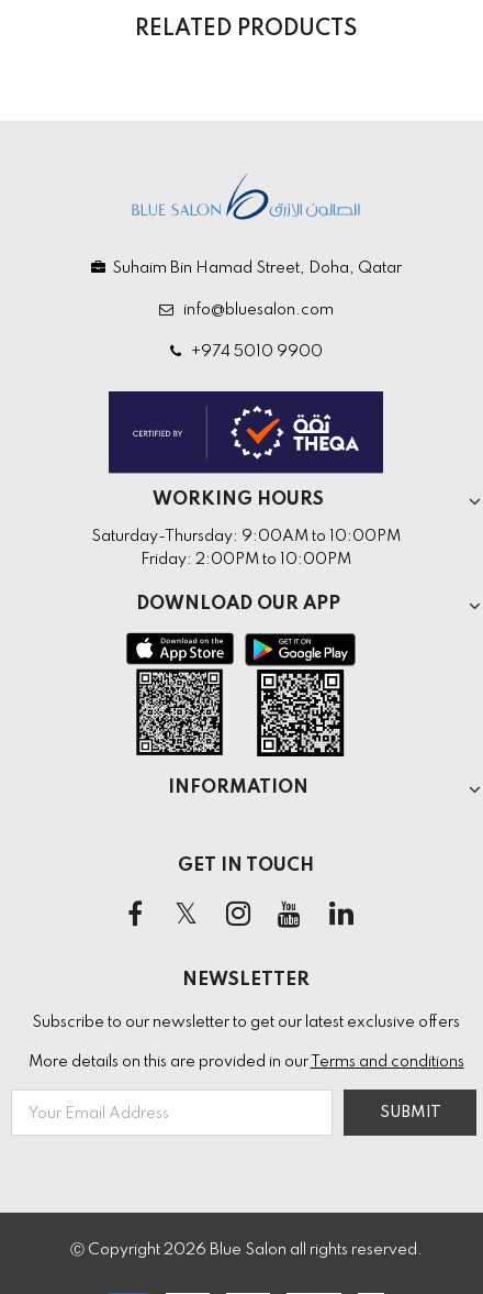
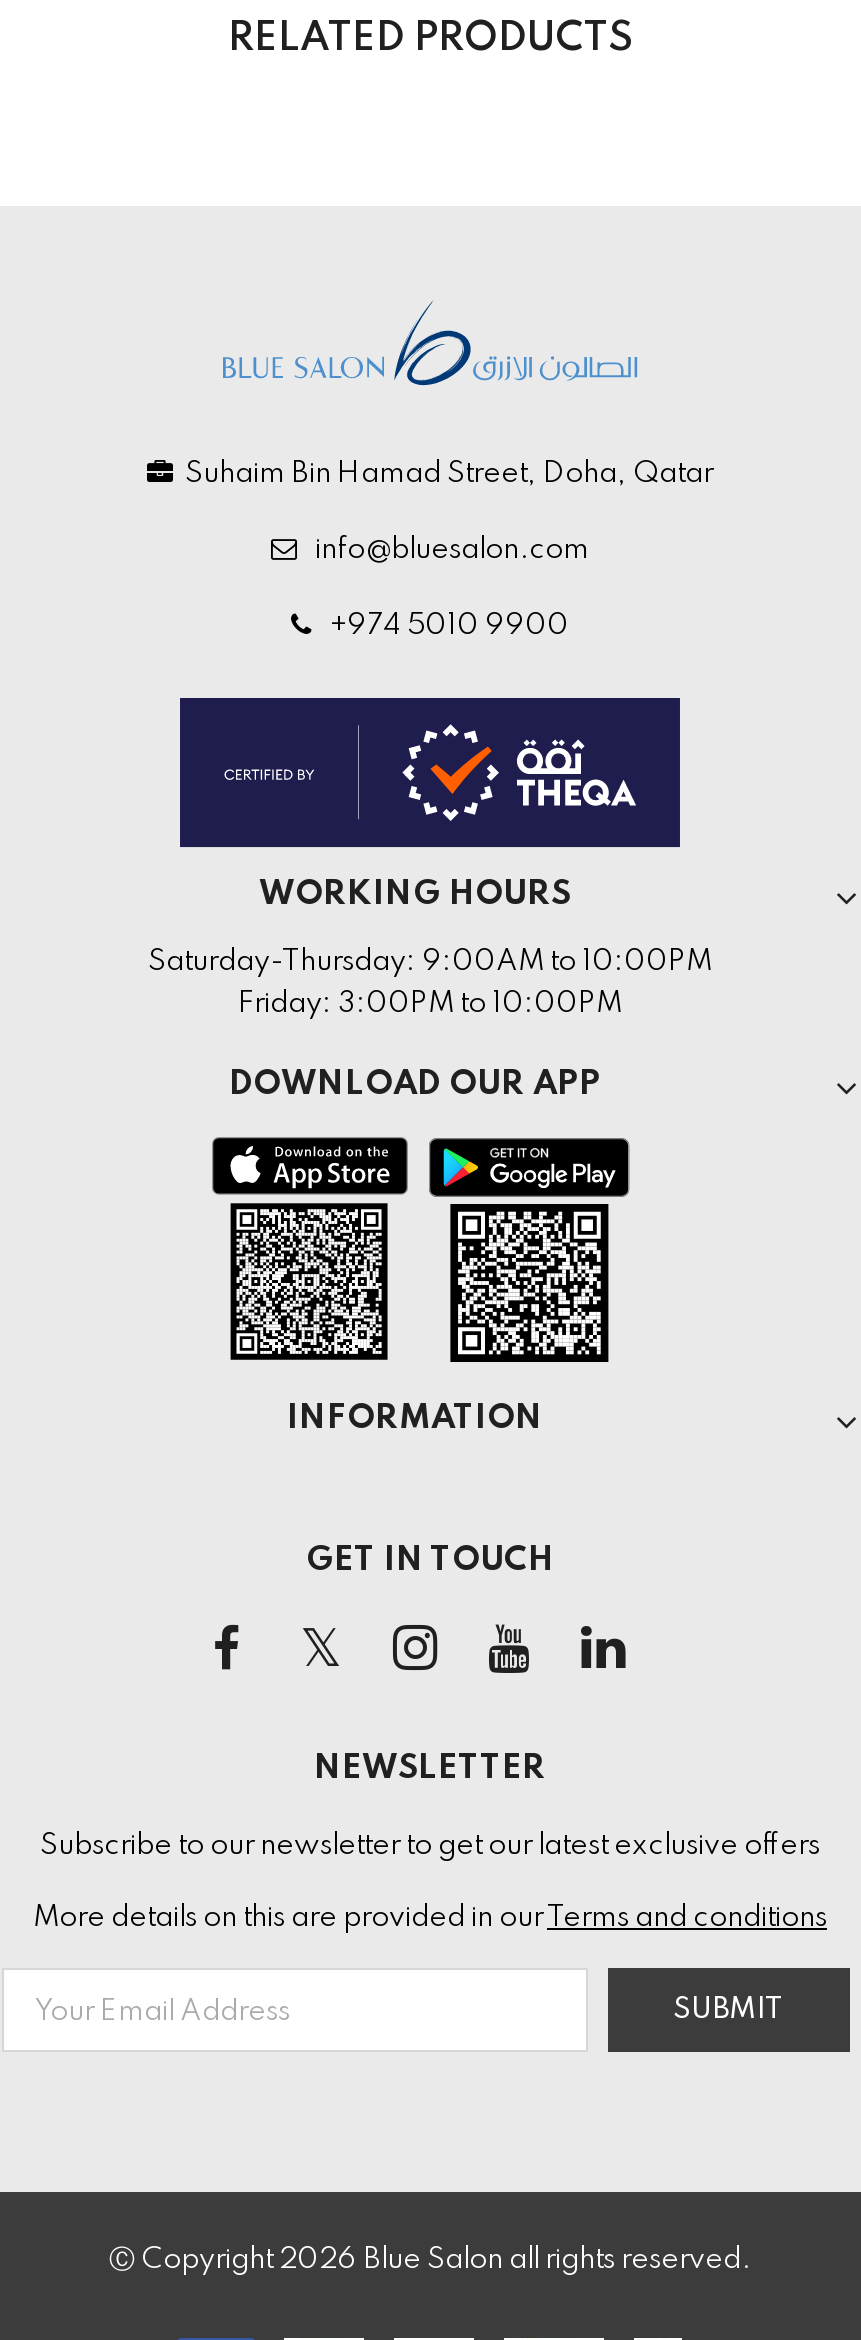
- Friday: 2:00PM to 10:00PM
+ Friday: 3:00PM to 10:00PM
